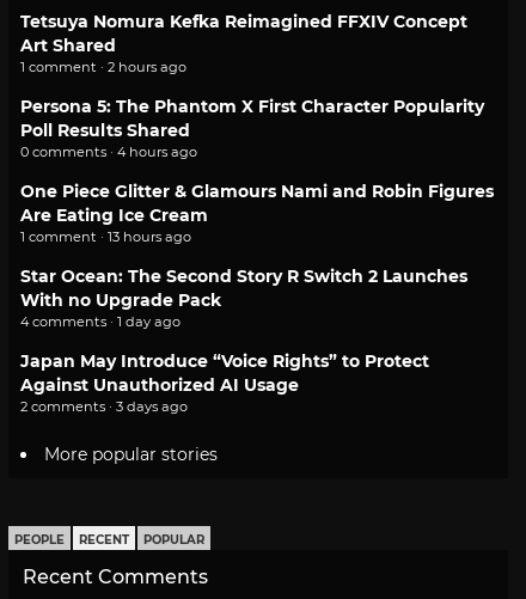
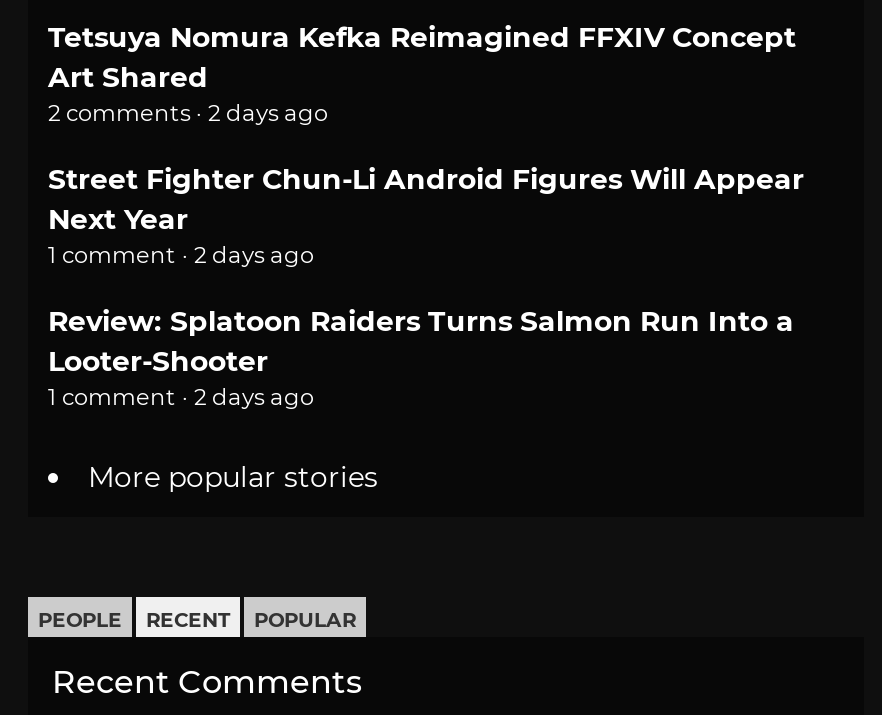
- 1 comment · 2 hours ago
- Persona 5: The Phantom X First Character Popularity
- Poll Results Shared
- 0 comments · 4 hours ago
- One Piece Glitter & Glamours Nami and Robin Figures
- Are Eating Ice Cream
- 1 comment · 13 hours ago
- Star Ocean: The Second Story R Switch 2 Launches
- With no Upgrade Pack
- 4 comments · 1 day ago
- Japan May Introduce “Voice Rights” to Protect
- Against Unauthorized AI Usage
- 2 comments · 3 days ago
+ 2 comments · 2 days ago
+ Street Fighter Chun-Li Android Figures Will Appear
+ Next Year
+ 1 comment · 2 days ago
+ Review: Splatoon Raiders Turns Salmon Run Into a
+ Looter-Shooter
+ 1 comment · 2 days ago
